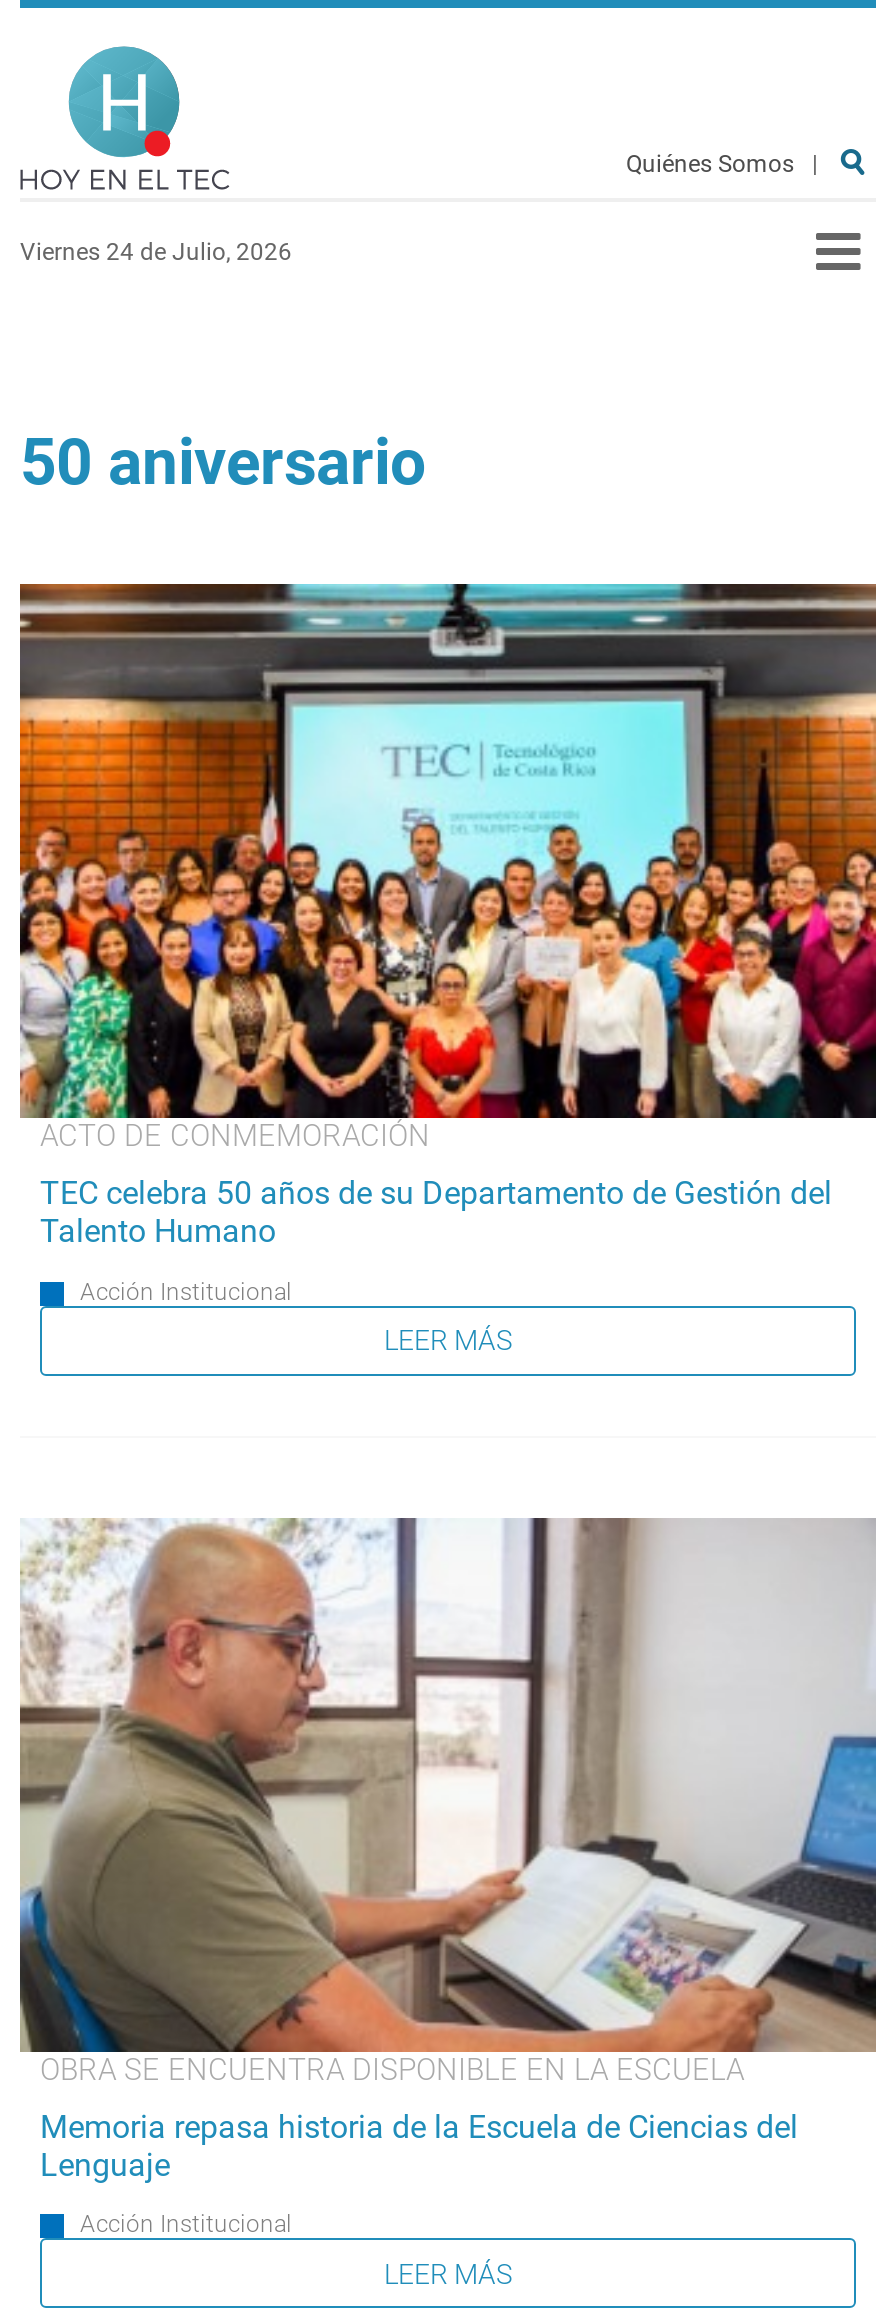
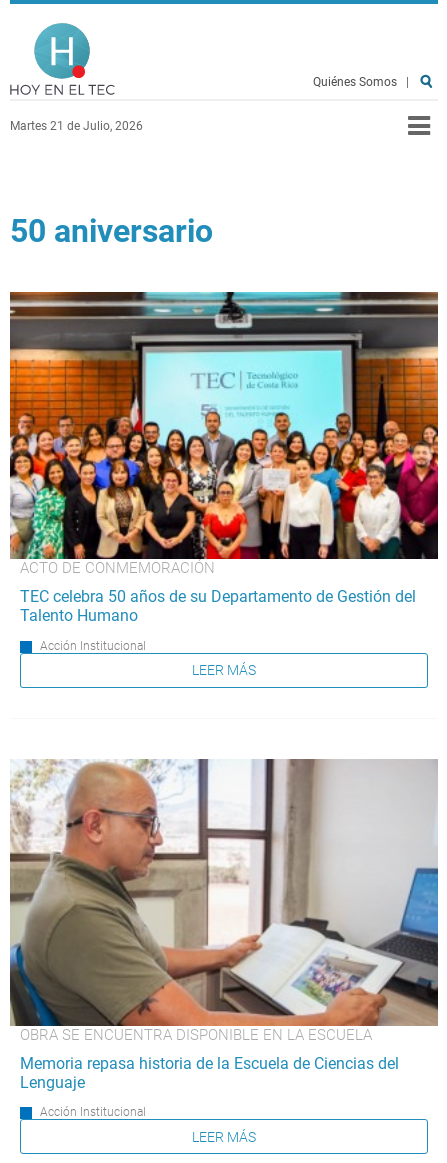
- Viernes 24 de Julio, 2026
+ Martes 21 de Julio, 2026
